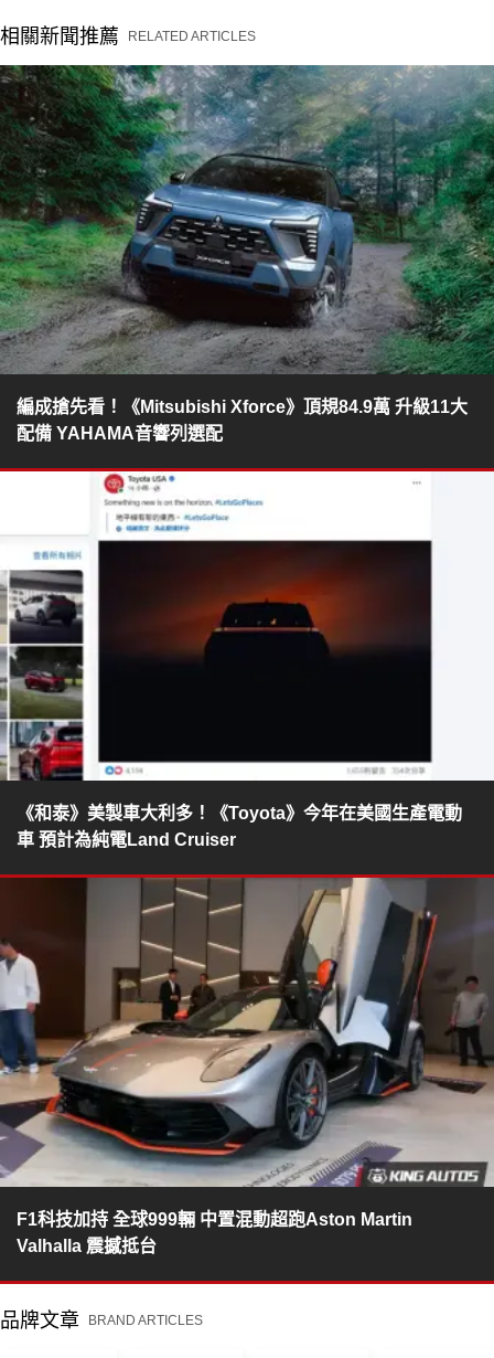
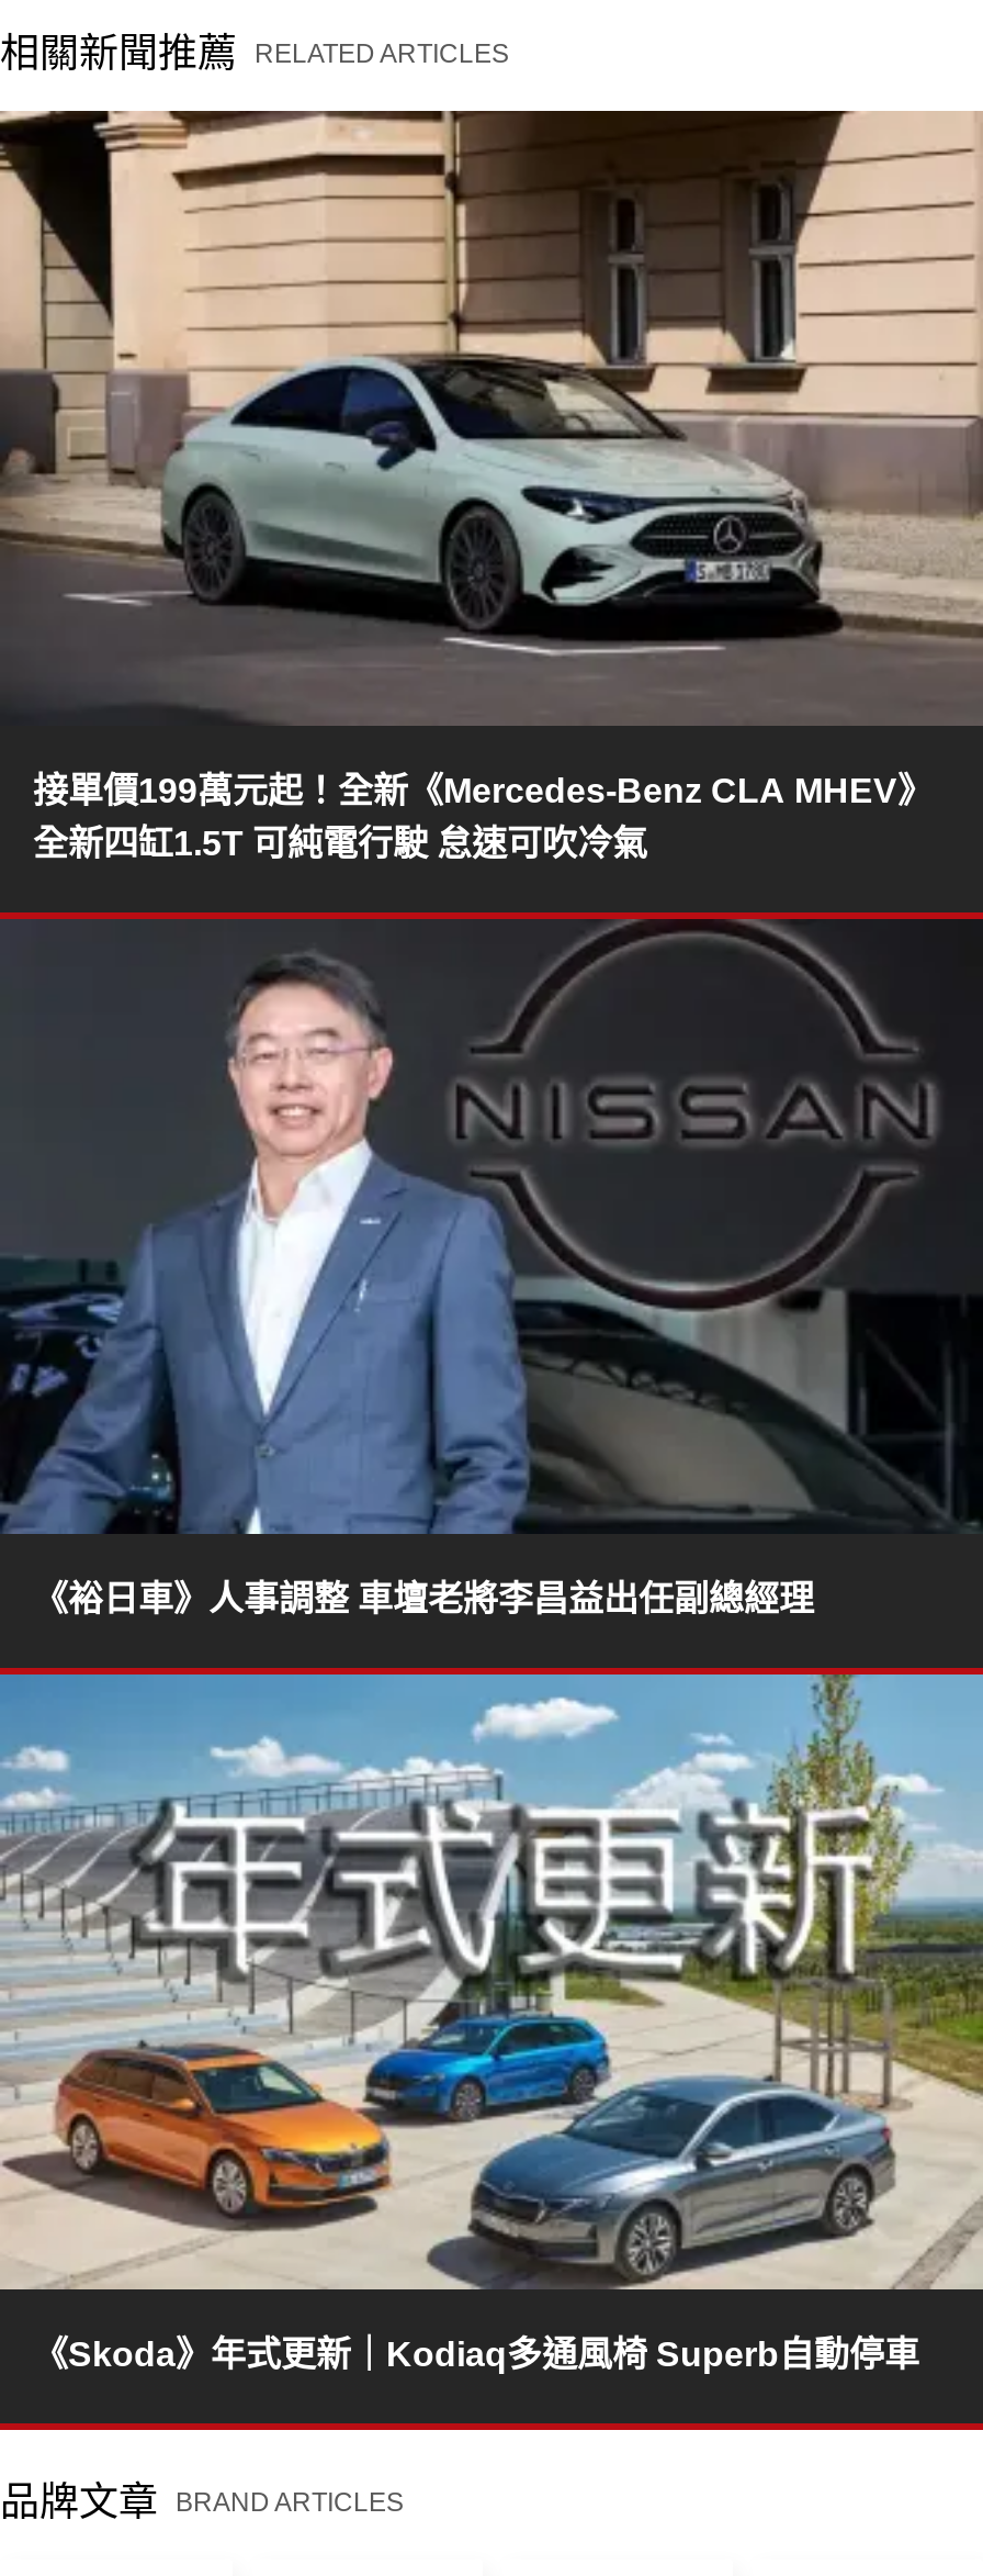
- [image]
- 編成搶先看！《Mitsubishi Xforce》頂規84.9萬 升級11大
- 配備 YAHAMA音響列選配
+ [image]
+ 接單價199萬元起！全新《Mercedes-Benz CLA MHEV》
+ 全新四缸1.5T 可純電行駛 怠速可吹冷氣

- [image]
- 《和泰》美製車大利多！《Toyota》今年在美國生產電動
- 車 預計為純電Land Cruiser
+ [image]
+ 《裕日車》人事調整 車壇老將李昌益出任副總經理

- [image]
- F1科技加持 全球999輛 中置混動超跑Aston Martin
- Valhalla 震撼抵台
+ [image]
+ 《Skoda》年式更新｜Kodiaq多通風椅 Superb自動停車
